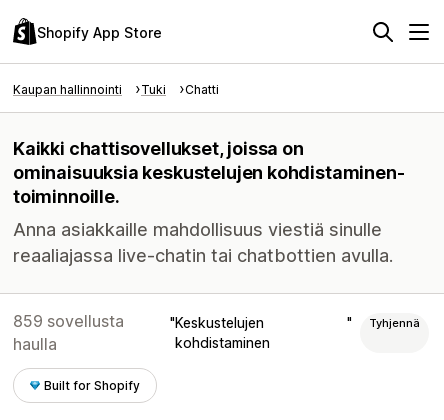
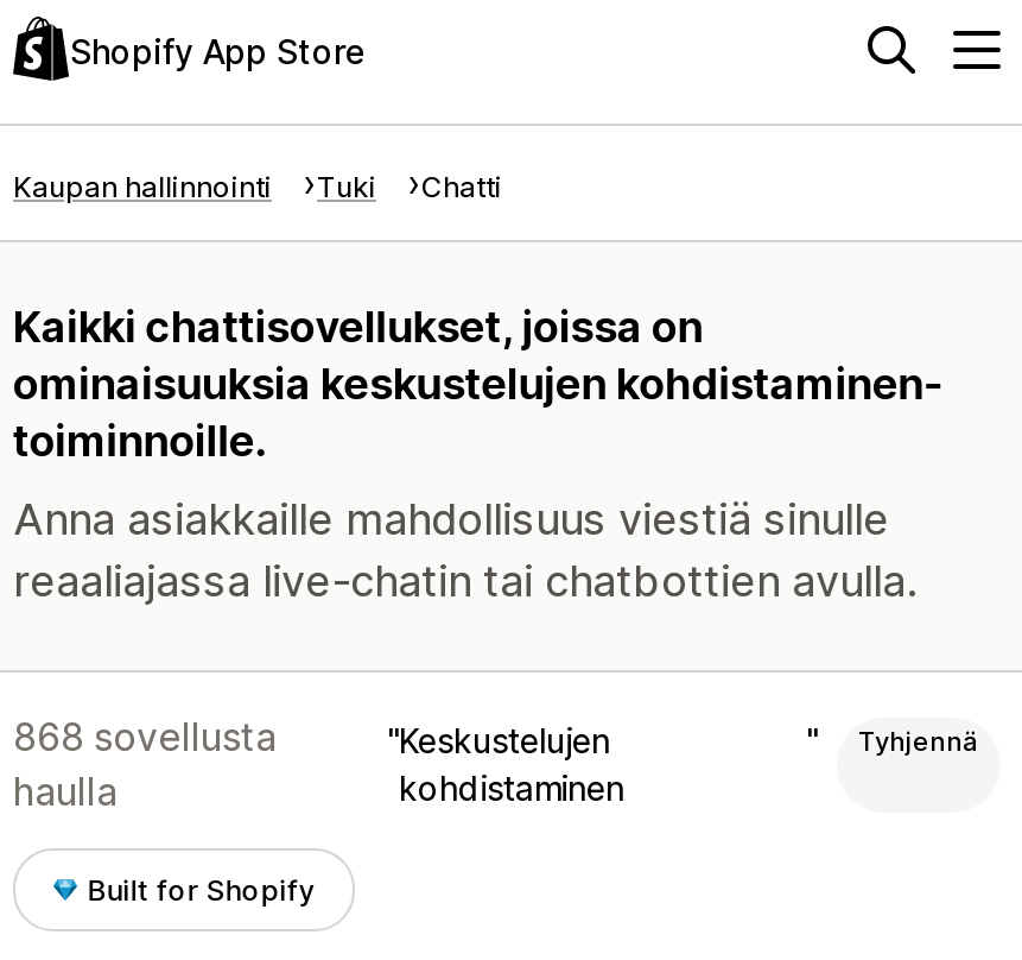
- 859 sovellusta
+ 868 sovellusta
